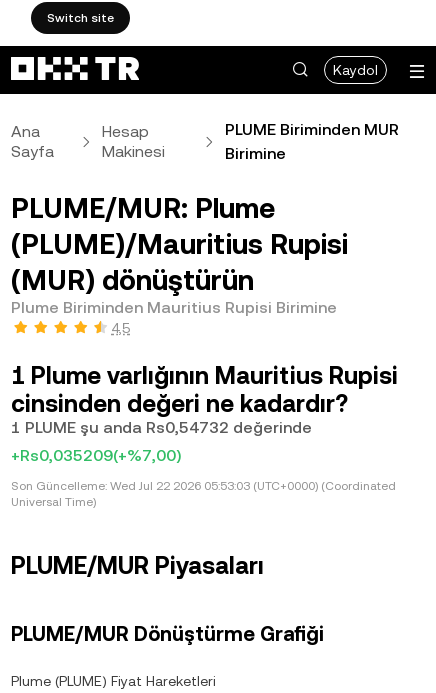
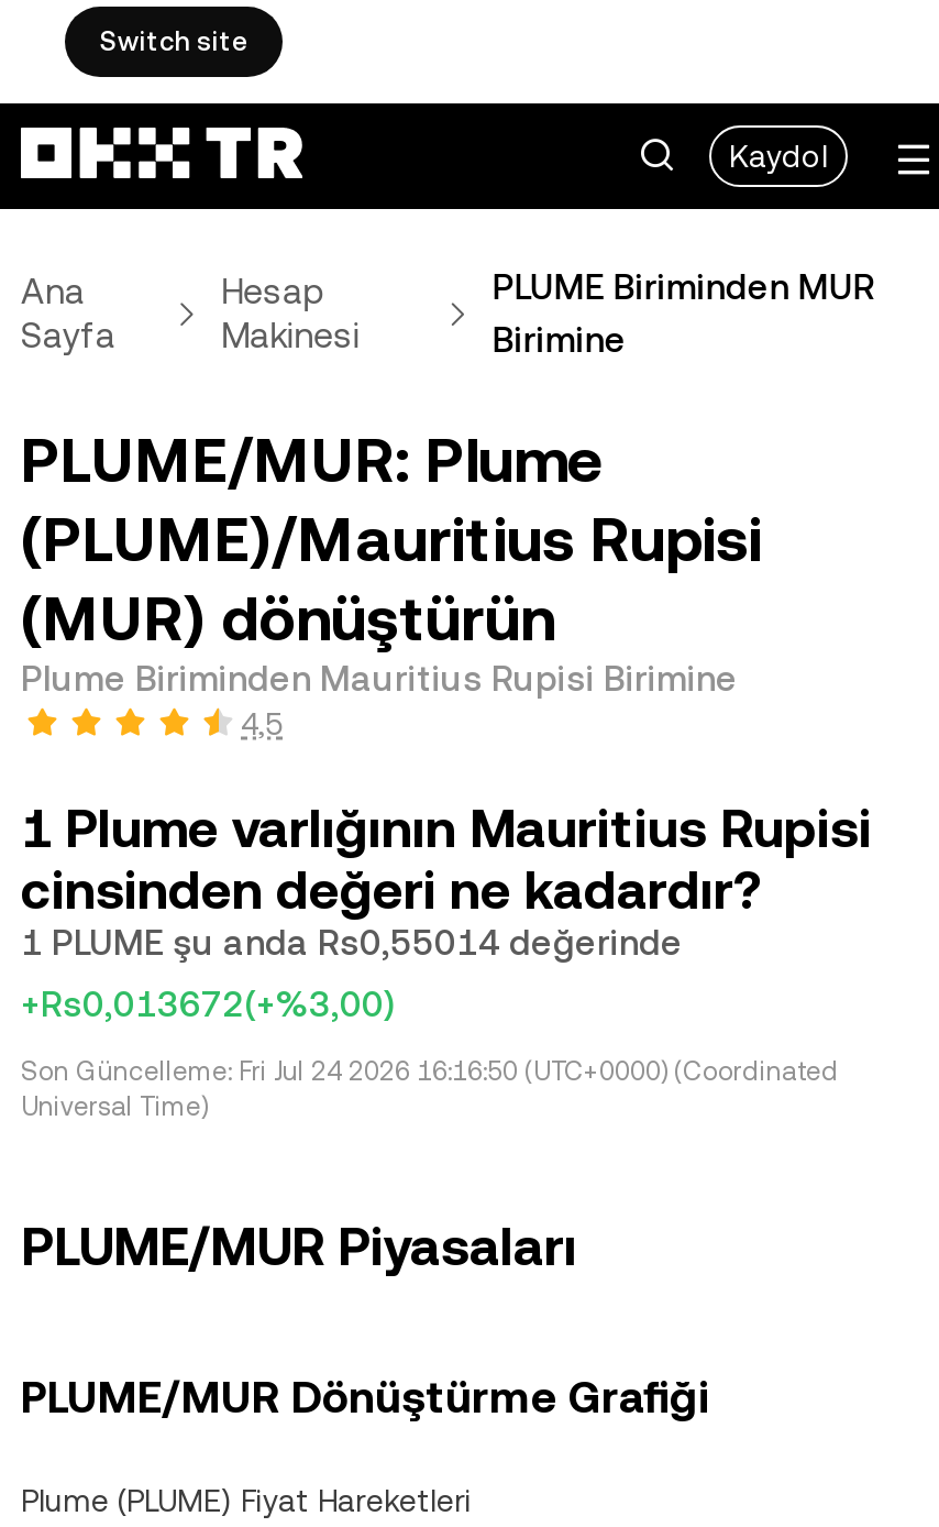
- 1 PLUME şu anda Rs0,54732 değerinde
+ 1 PLUME şu anda Rs0,55014 değerinde

- +Rs0,035209(+%7,00)
+ +Rs0,013672(+%3,00)

- Son Güncelleme: Wed Jul 22 2026 05:53:03 (UTC+0000) (Coordinated
+ Son Güncelleme: Fri Jul 24 2026 16:16:50 (UTC+0000) (Coordinated
